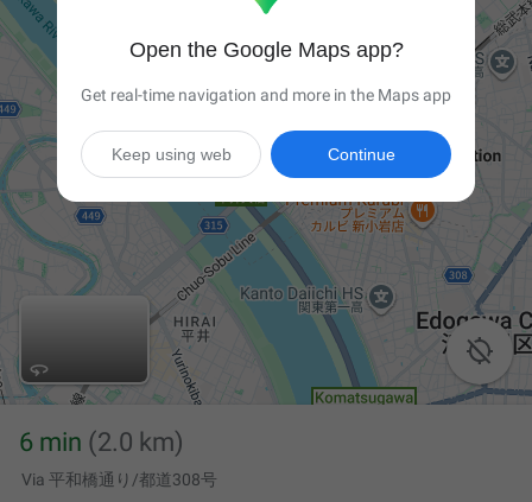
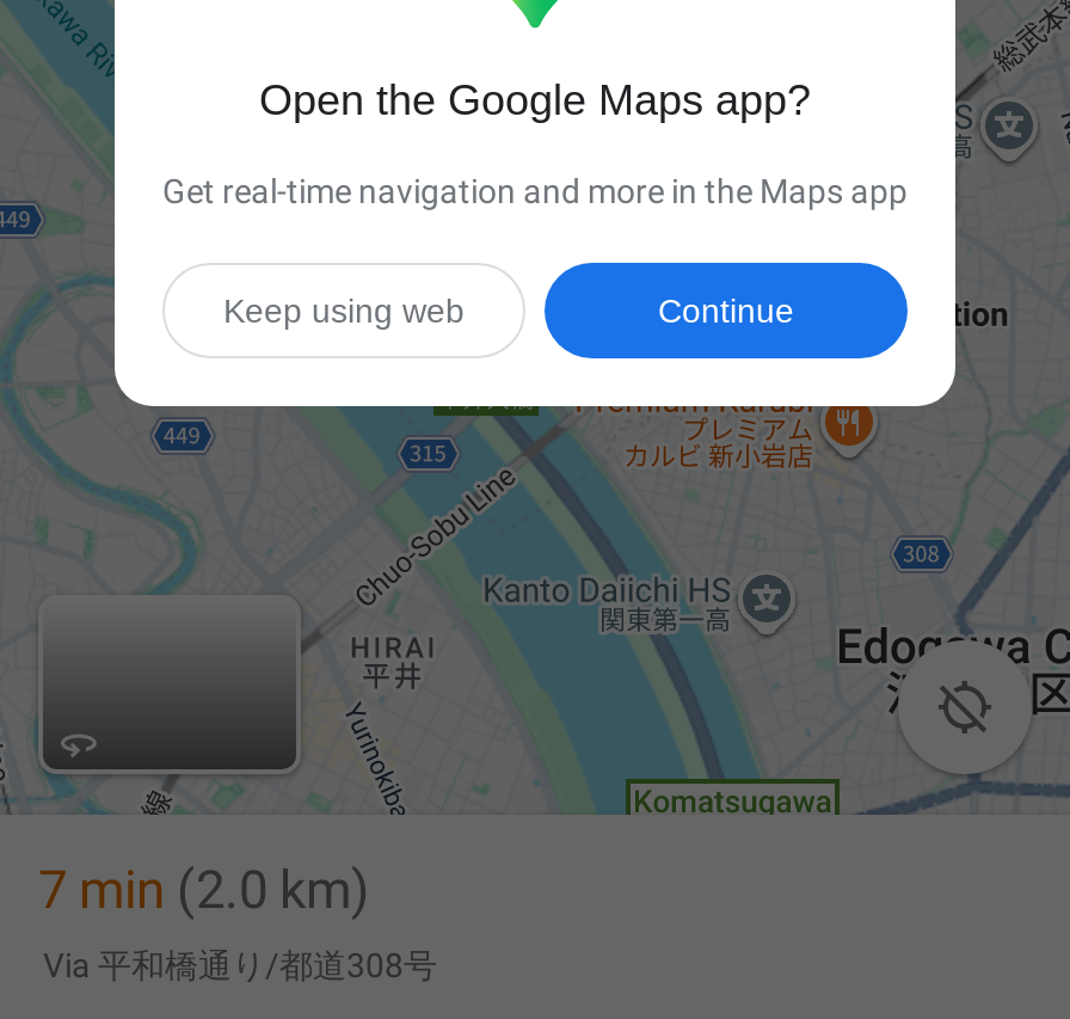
- 6 min (2.0 km)
+ 7 min (2.0 km)
